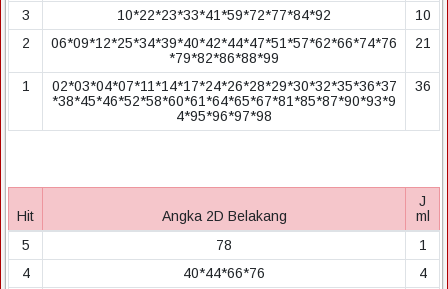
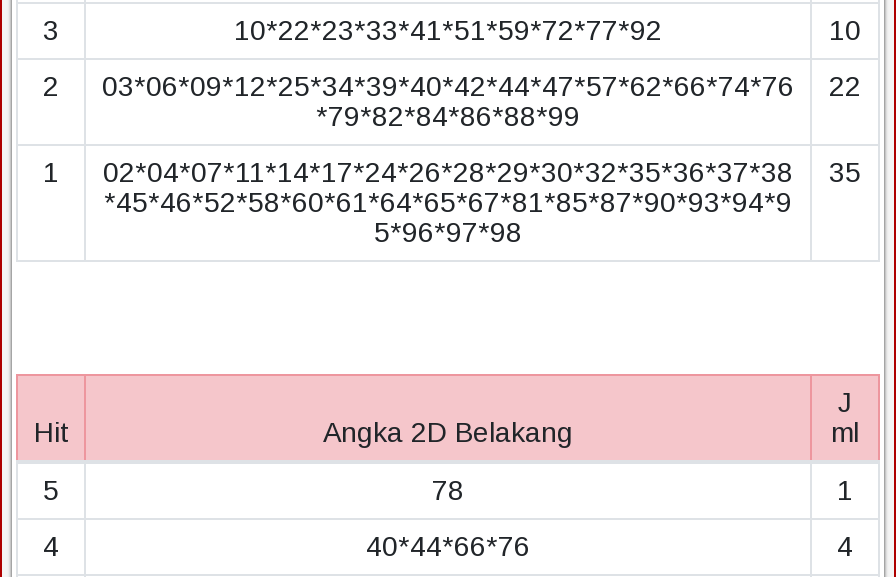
- 10*22*23*33*41*59*72*77*84*92
+ 10*22*23*33*41*51*59*72*77*92

- 06*09*12*25*34*39*40*42*44*47*51*57*62*66*74*76
+ 03*06*09*12*25*34*39*40*42*44*47*57*62*66*74*76

- 21
+ 22

- *79*82*86*88*99
+ *79*82*84*86*88*99

- 02*03*04*07*11*14*17*24*26*28*29*30*32*35*36*37
+ 02*04*07*11*14*17*24*26*28*29*30*32*35*36*37*38

- 36
+ 35

- *38*45*46*52*58*60*61*64*65*67*81*85*87*90*93*9
+ *45*46*52*58*60*61*64*65*67*81*85*87*90*93*94*9

- 4*95*96*97*98
+ 5*96*97*98
